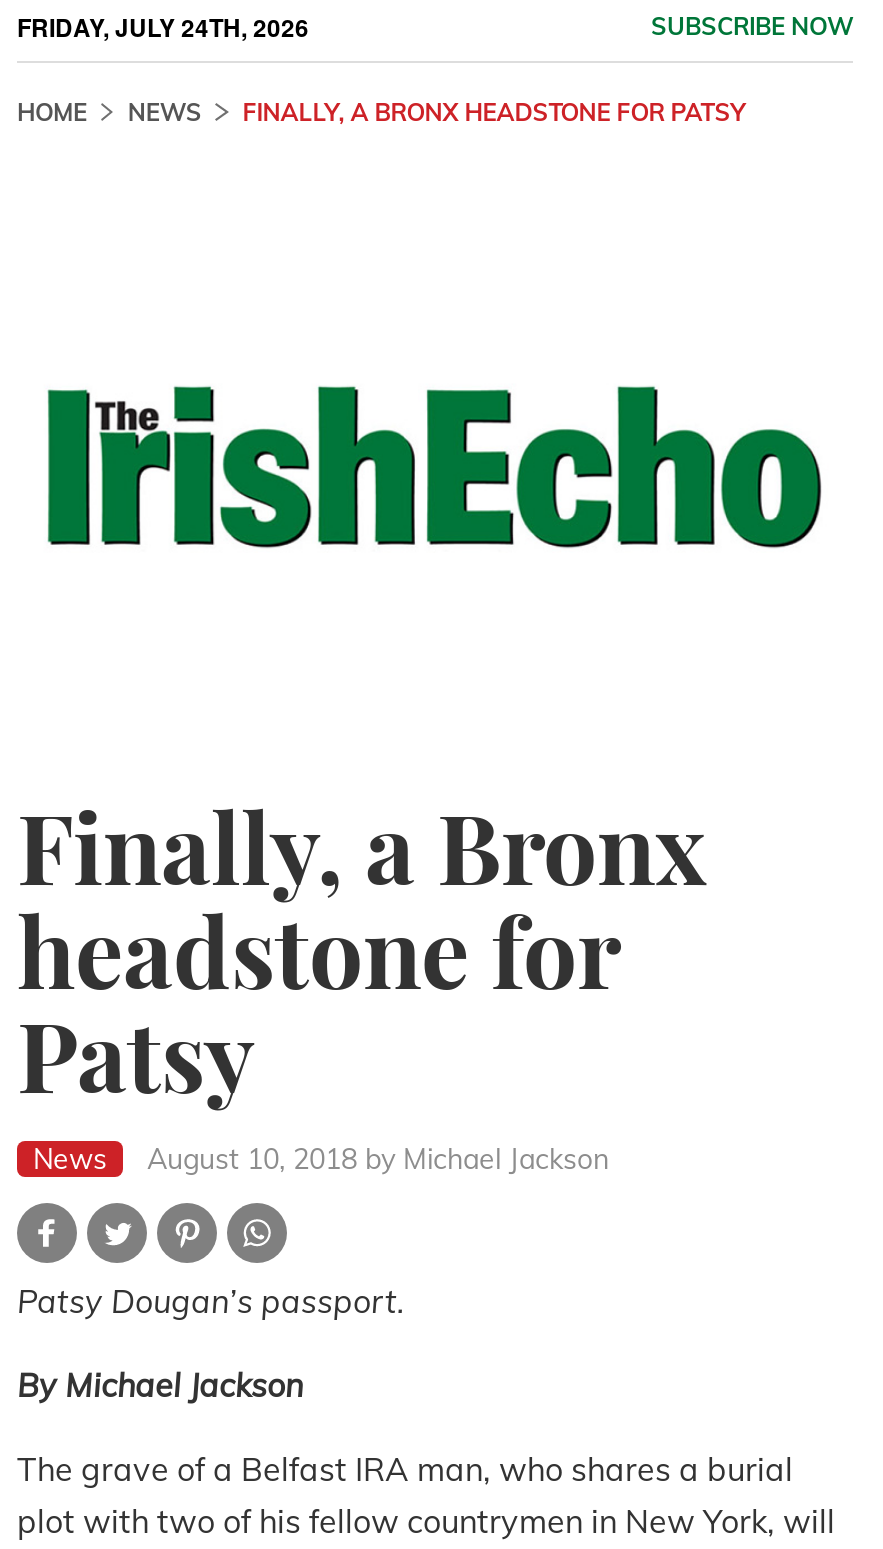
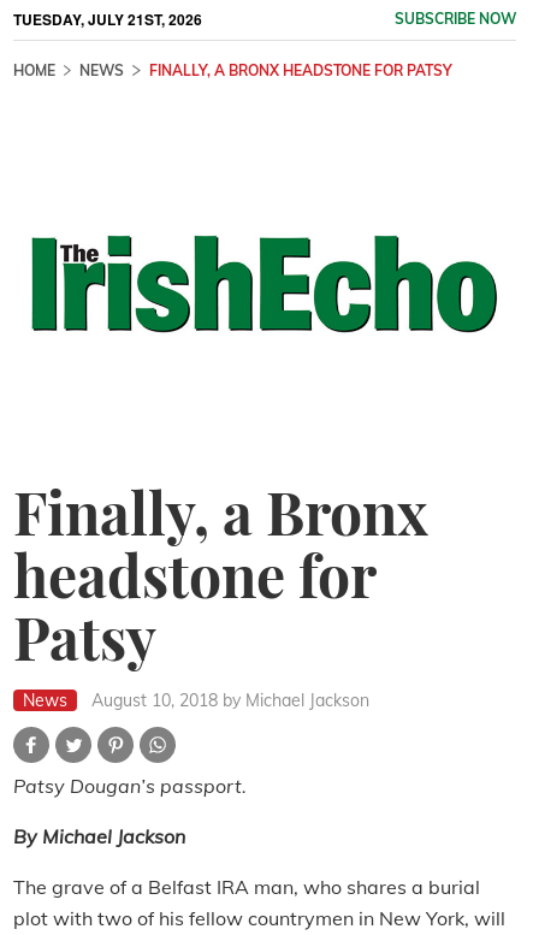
- FRIDAY, JULY 24TH, 2026
+ TUESDAY, JULY 21ST, 2026
